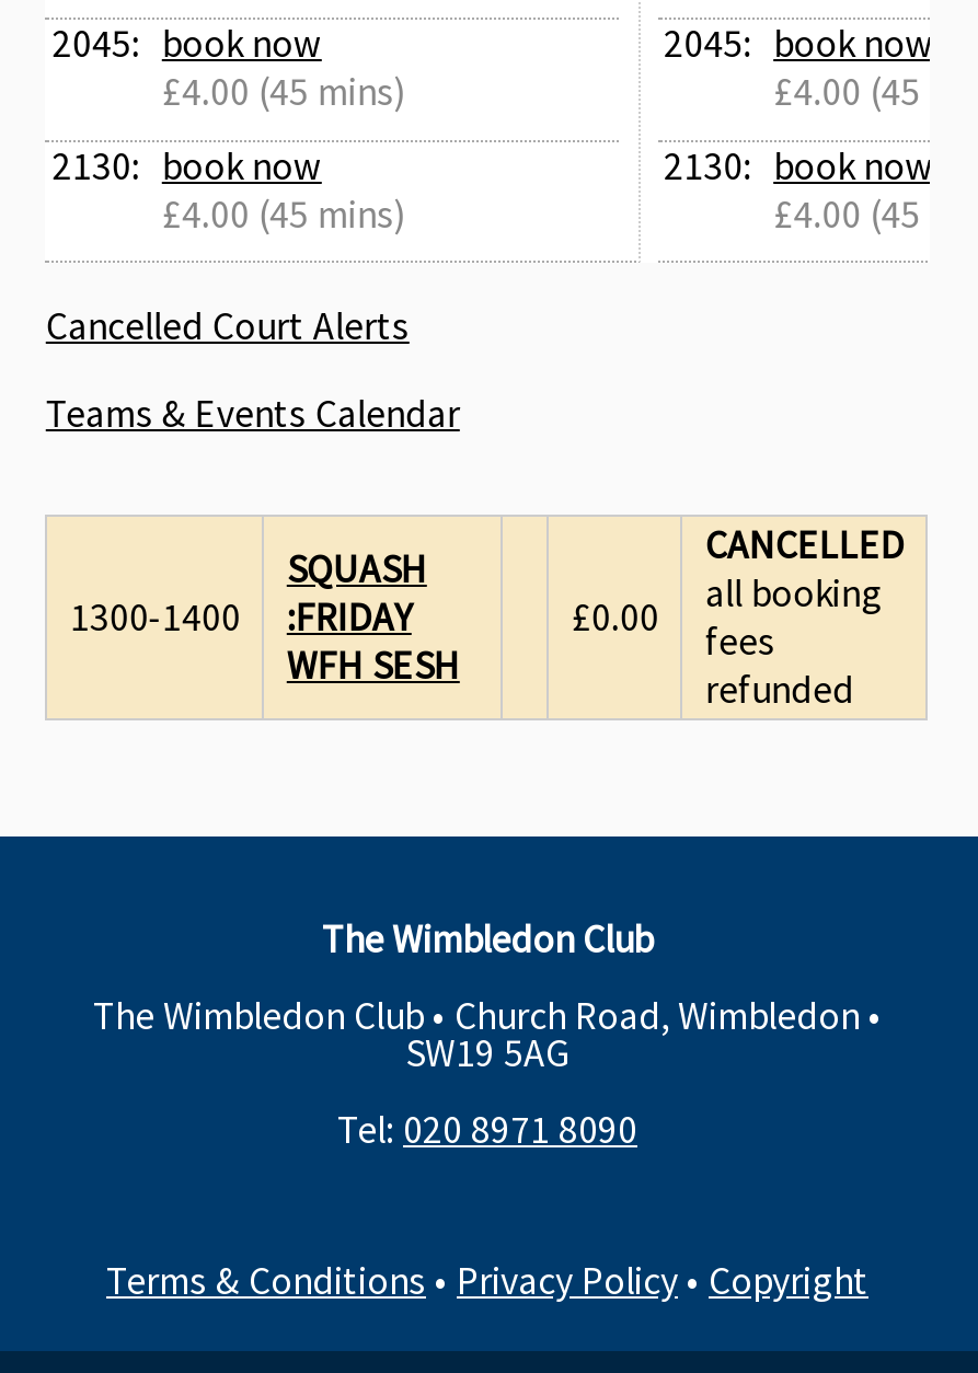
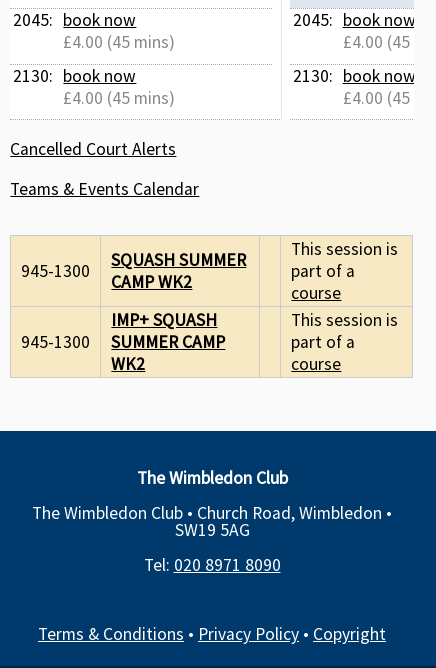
- CANCELLED
- all booking
- fees
- refunded
+ This session is
+ part of a
+ course

- SQUASH
- :FRIDAY
- WFH SESH
+ This session is
+ part of a
+ course
+ 945-1300

- 1300-1400
+ 945-1300
+ SQUASH SUMMER
+ CAMP WK2

- £0.00
+ IMP+ SQUASH
+ SUMMER CAMP
+ WK2
